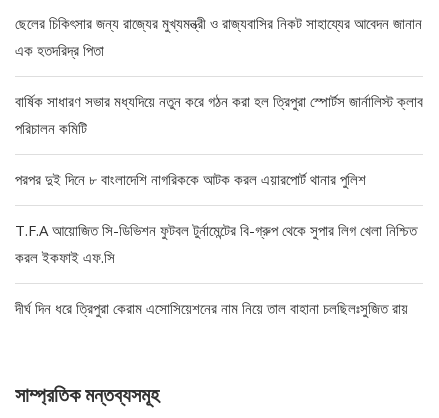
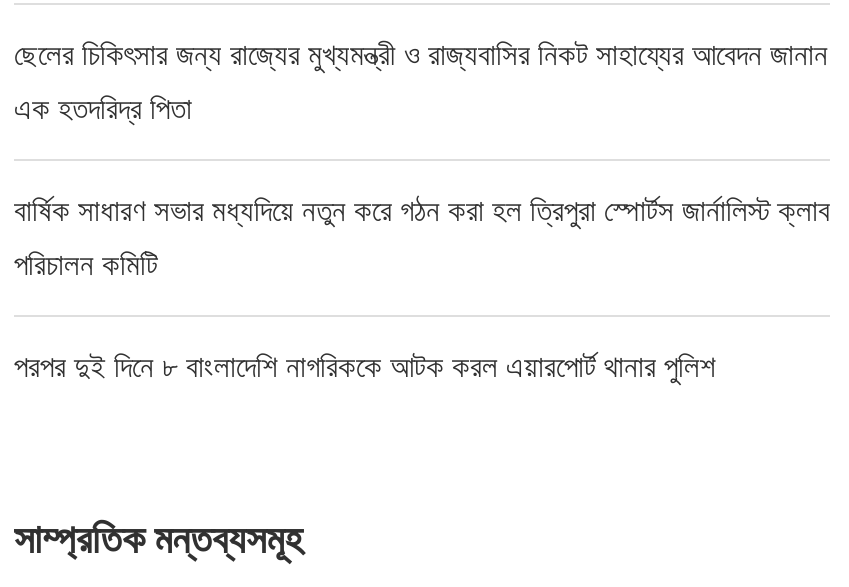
- T.F.A আয়োজিত সি-ডিভিশন ফুটবল টুর্নামেন্টের বি-গ্রুপ থেকে সুপার লিগ খেলা নিশ্চিত
- করল ইকফাই এফ.সি
- দীর্ঘ দিন ধরে ত্রিপুরা কেরাম এসোসিয়েশনের নাম নিয়ে তাল বাহানা চলছিলঃসুজিত রায়
